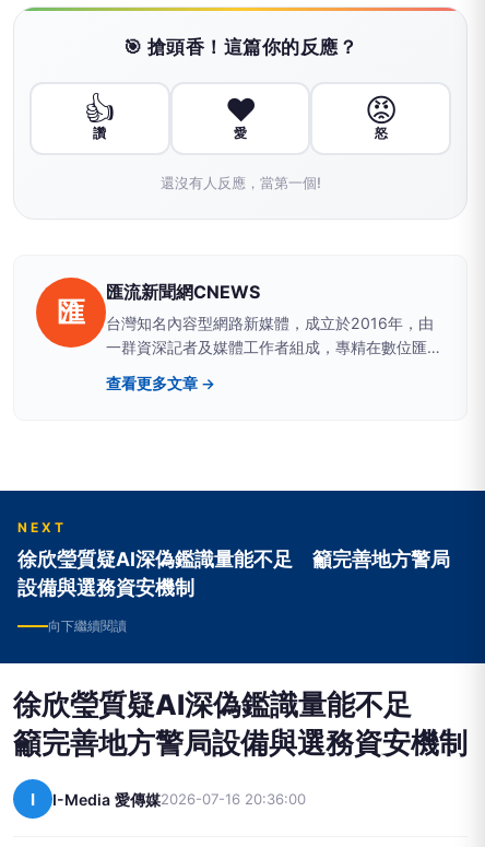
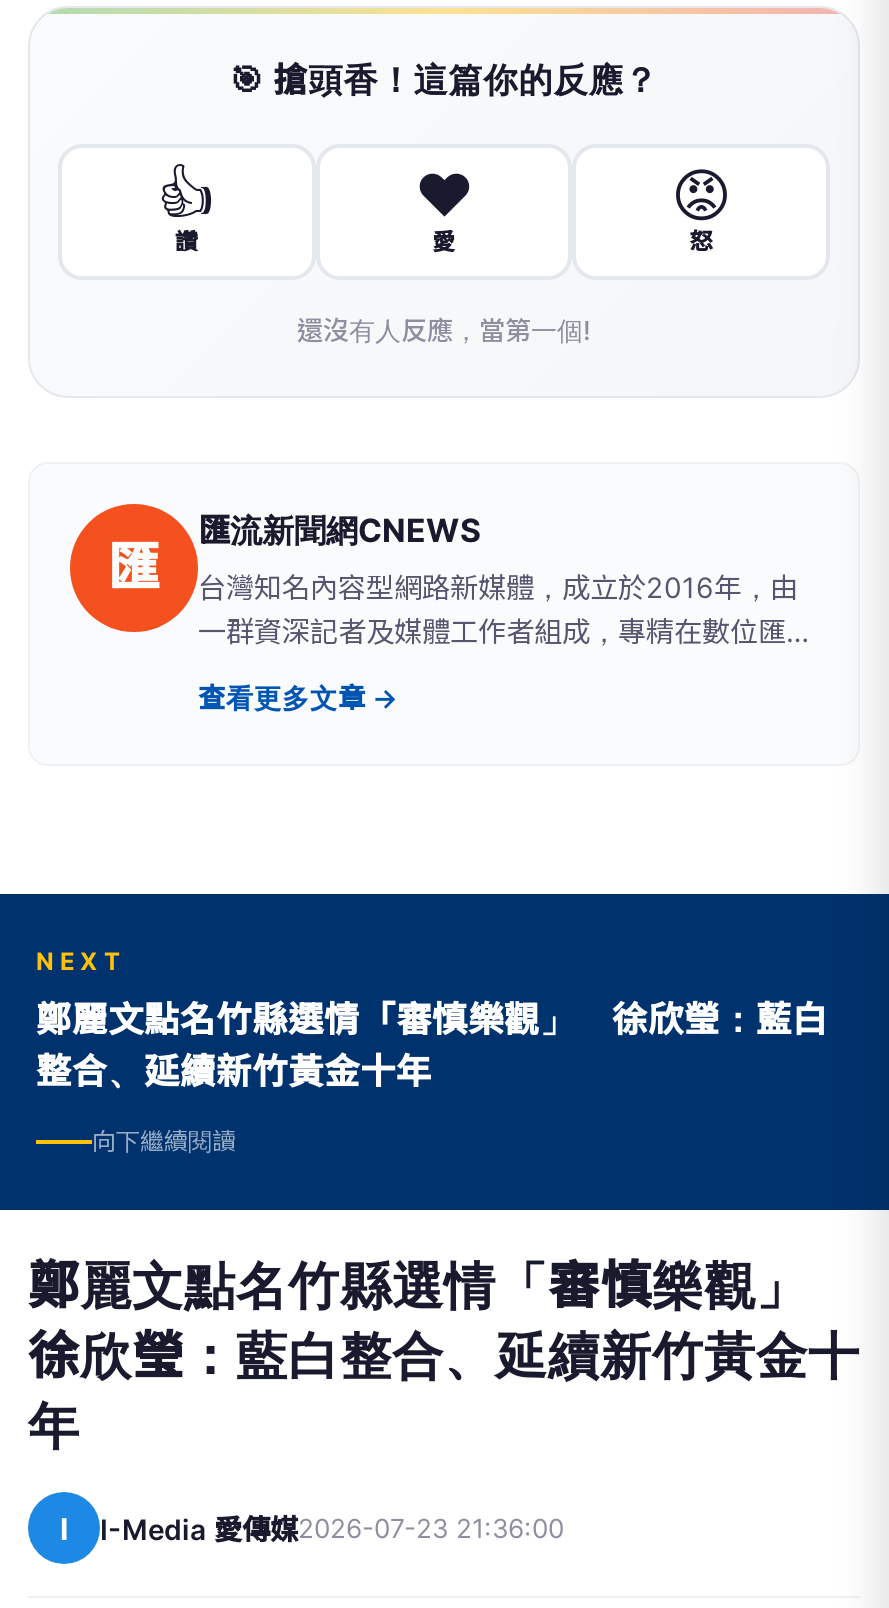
- 徐欣瑩質疑AI深偽鑑識量能不足 籲完善地方警局
- 設備與選務資安機制
+ 鄭麗文點名竹縣選情「審慎樂觀」 徐欣瑩：藍白
+ 整合、延續新竹黃金十年

- 徐欣瑩質疑AI深偽鑑識量能不足
- 籲完善地方警局設備與選務資安機制
+ 鄭麗文點名竹縣選情「審慎樂觀」
+ 徐欣瑩：藍白整合、延續新竹黃金十
+ 年

- I-Media 愛傳媒2026-07-16 20:36:00
+ I-Media 愛傳媒2026-07-23 21:36:00
